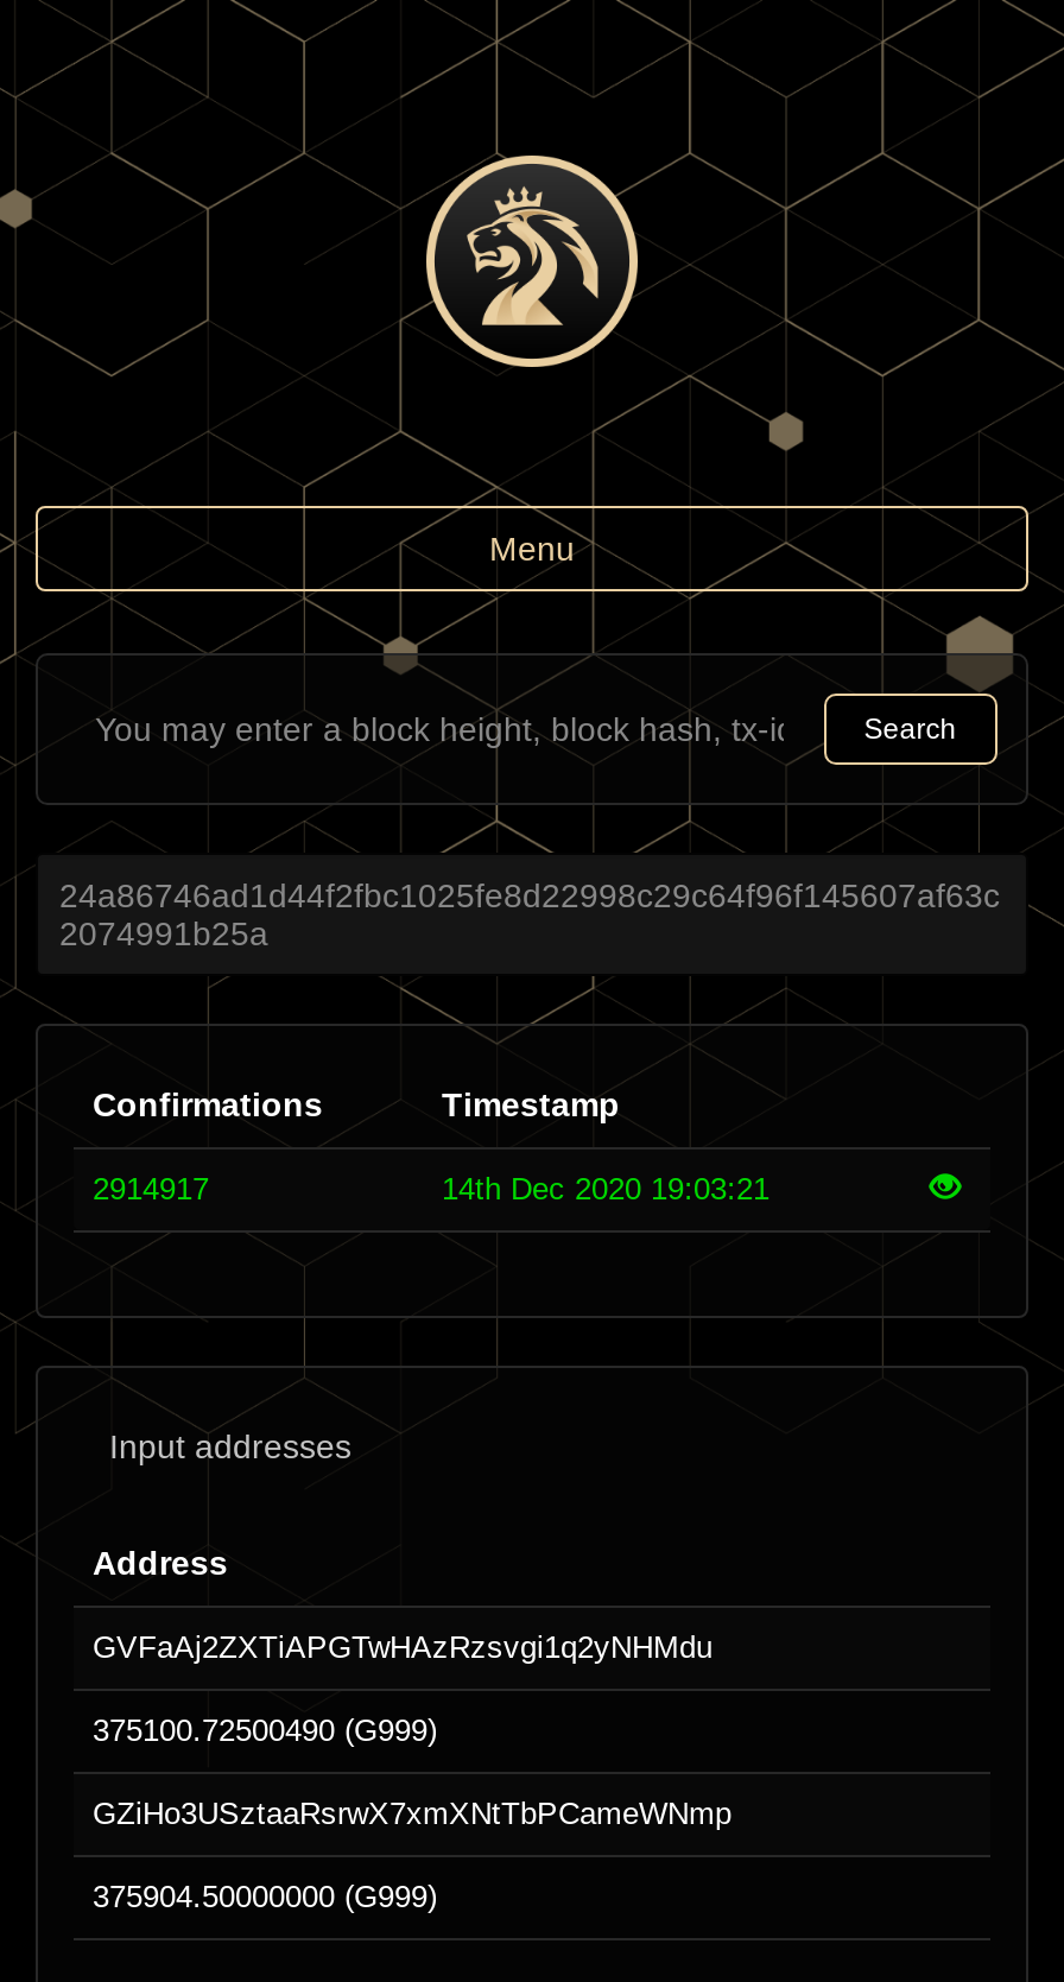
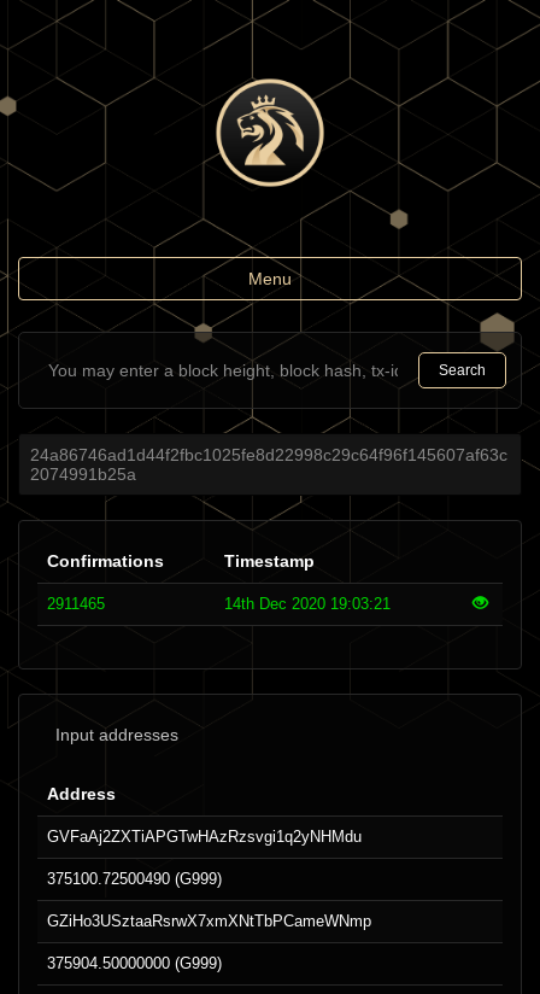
- 2914917
+ 2911465
